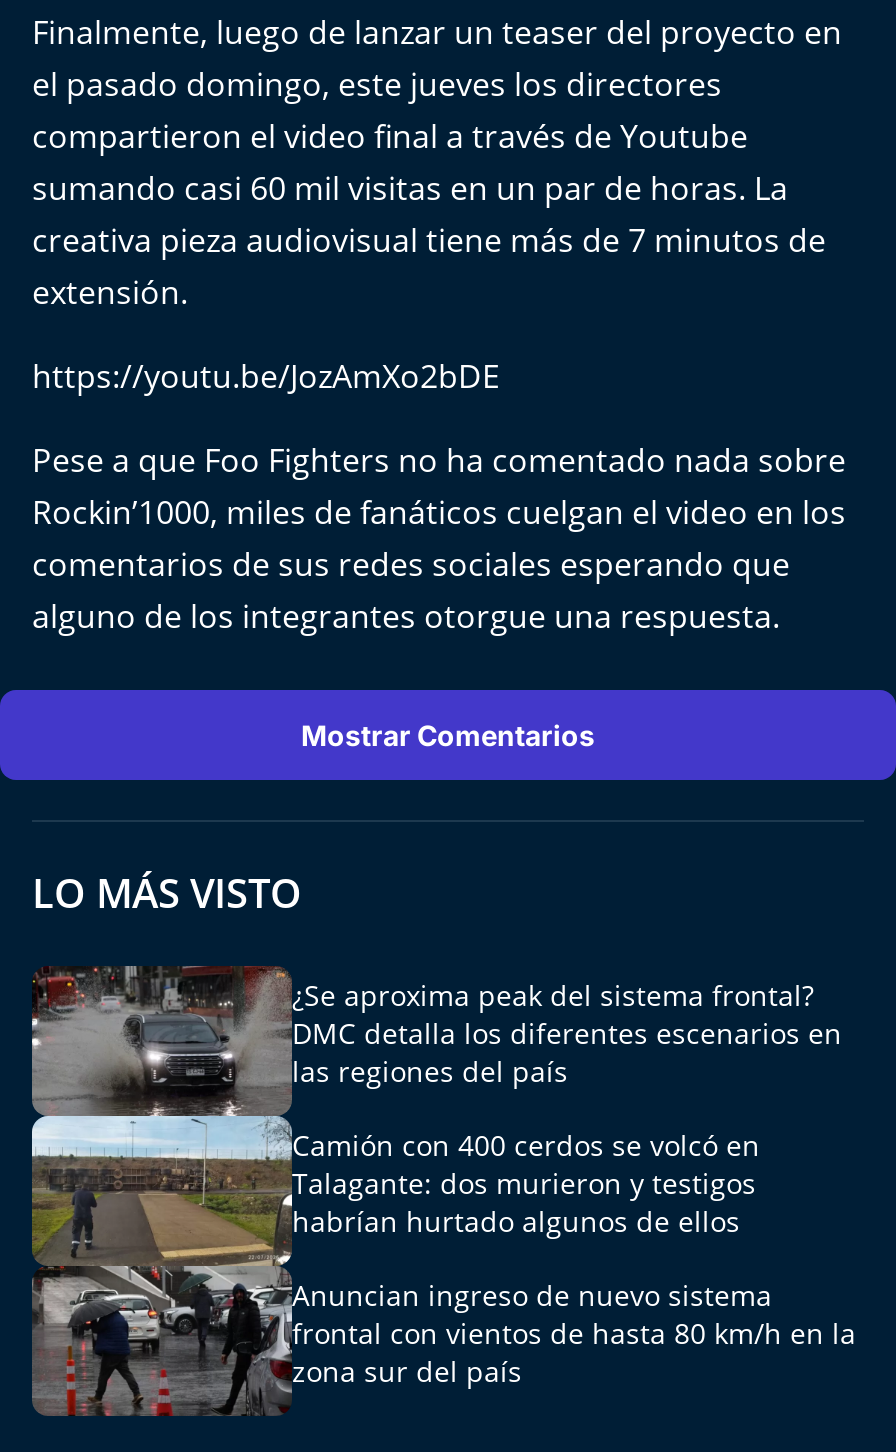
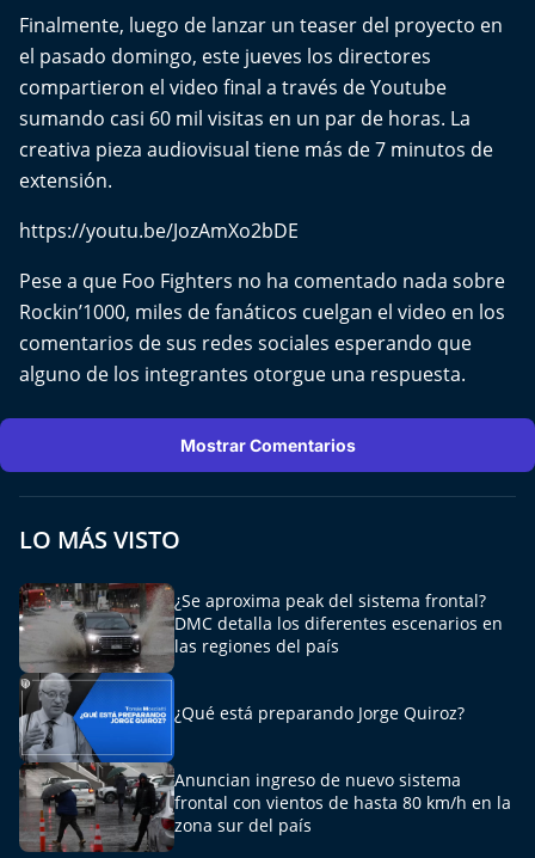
- [image]
- Camión con 400 cerdos se volcó en
- Talagante: dos murieron y testigos
- habrían hurtado algunos de ellos
+ [image]
+ ¿Qué está preparando Jorge Quiroz?
